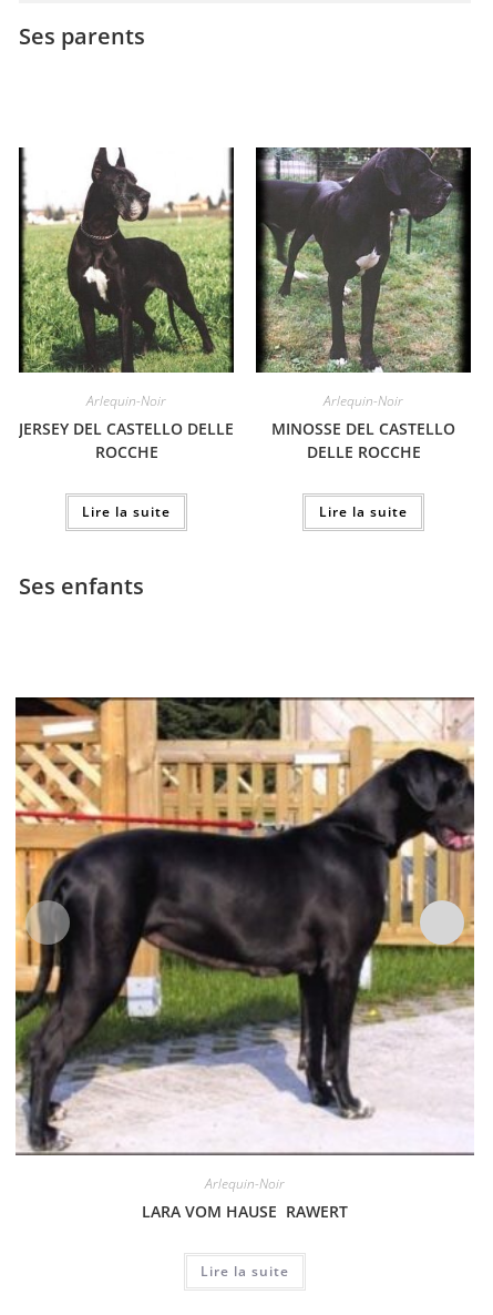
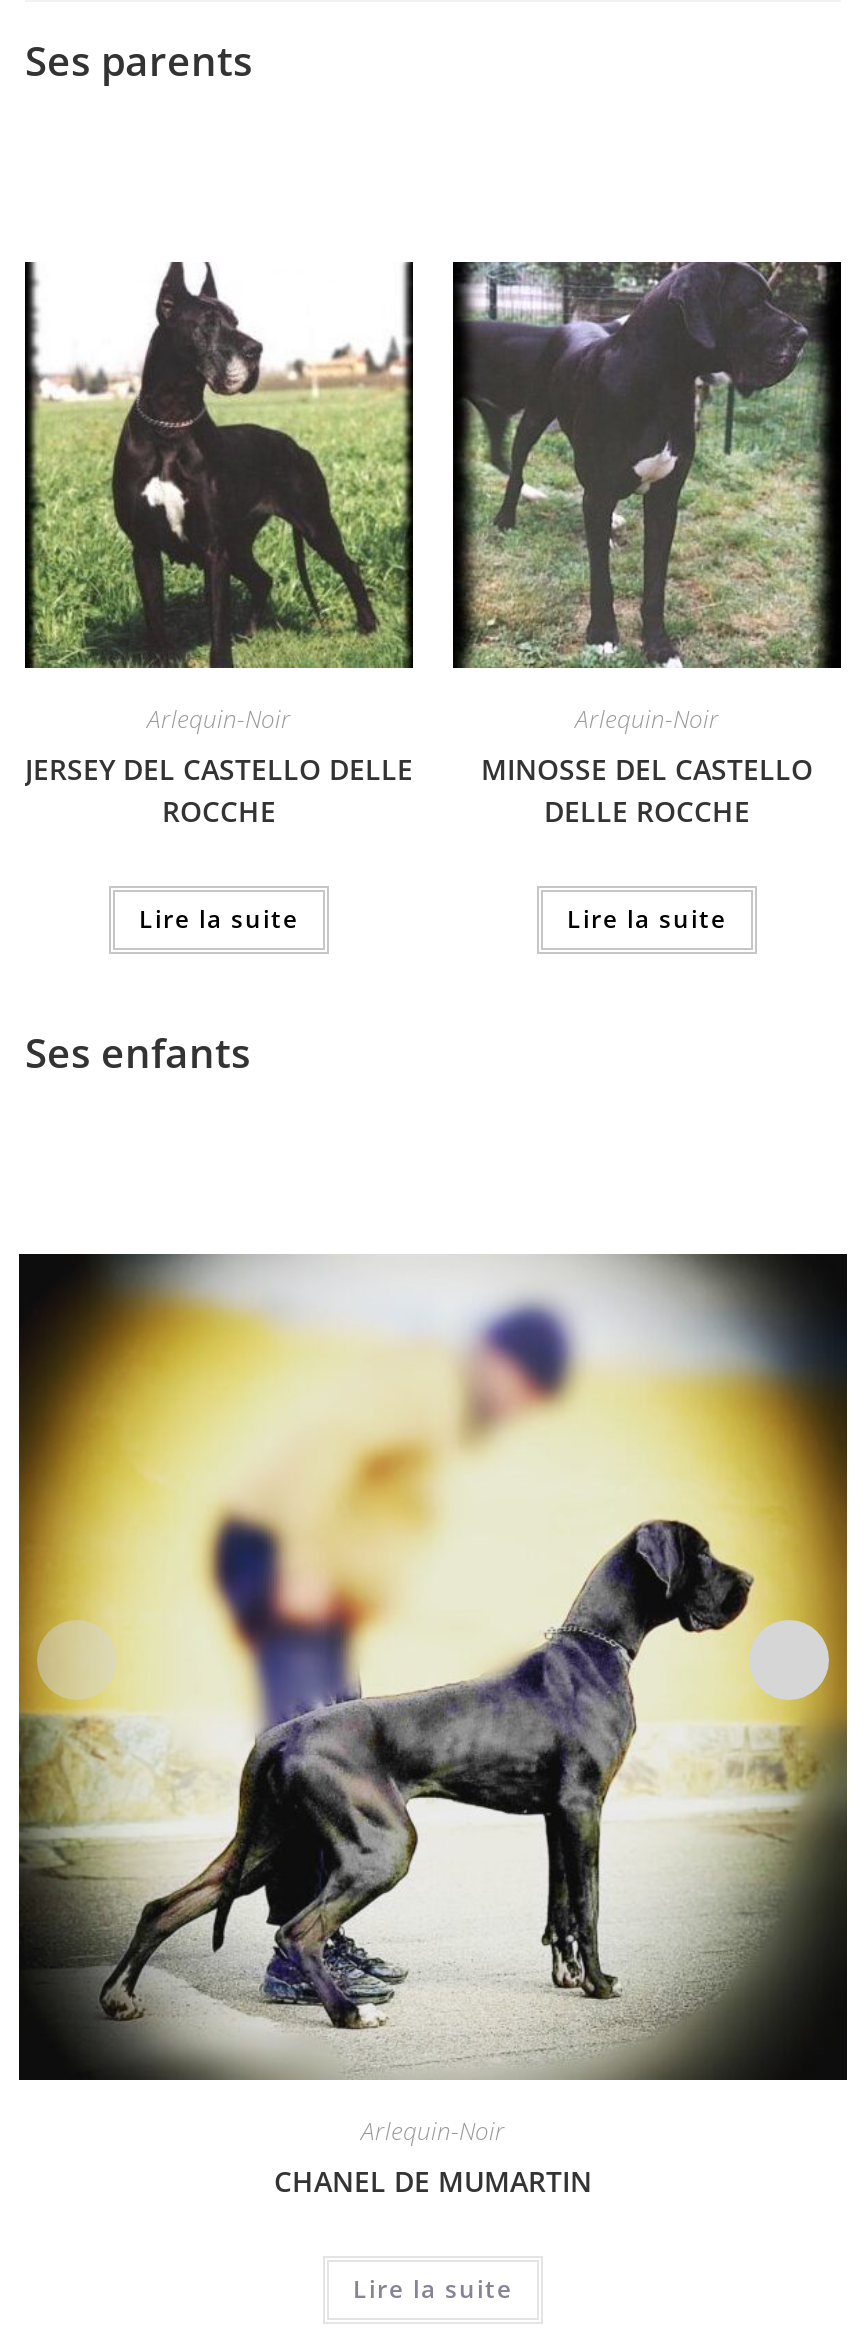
- [image]
+ [image]

- LARA VOM HAUSE RAWERT
+ CHANEL DE MUMARTIN
